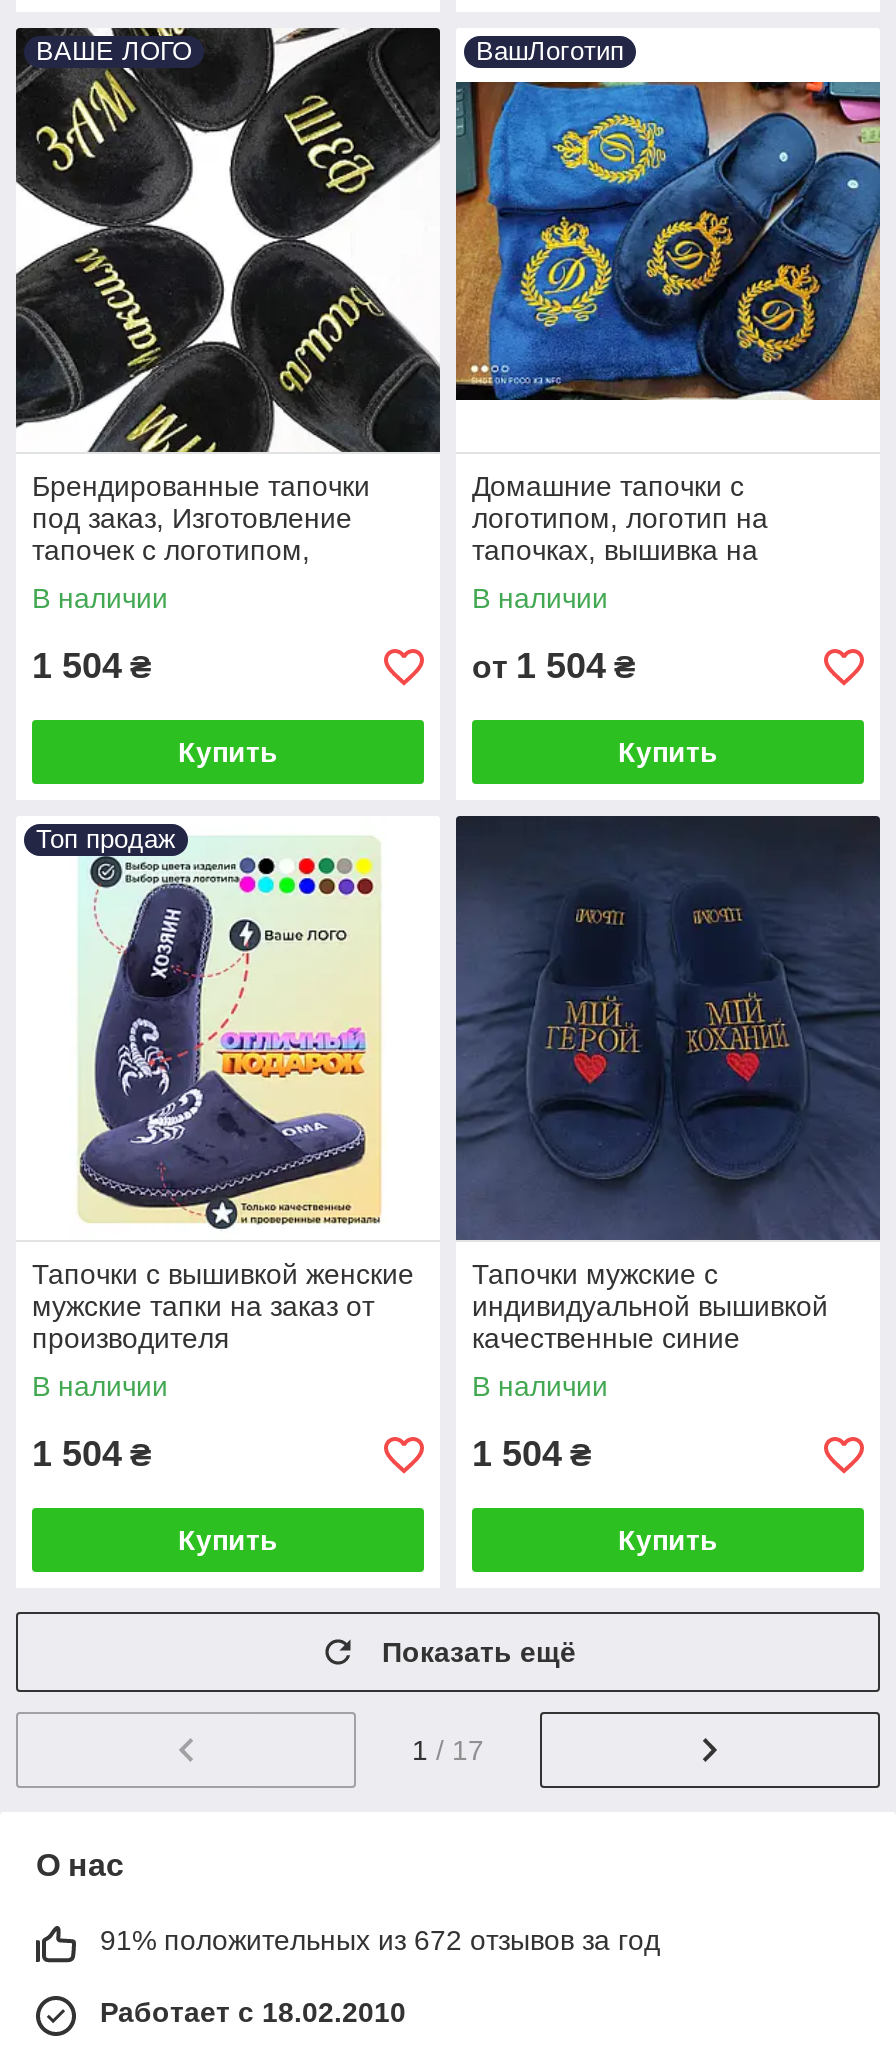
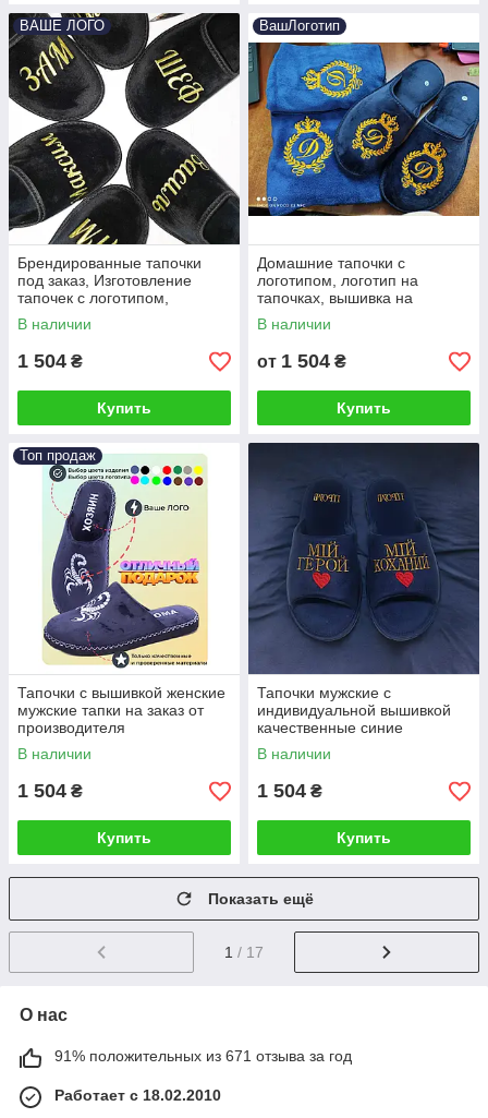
- 91% положительных из 672 отзывов за год
+ 91% положительных из 671 отзыва за год
